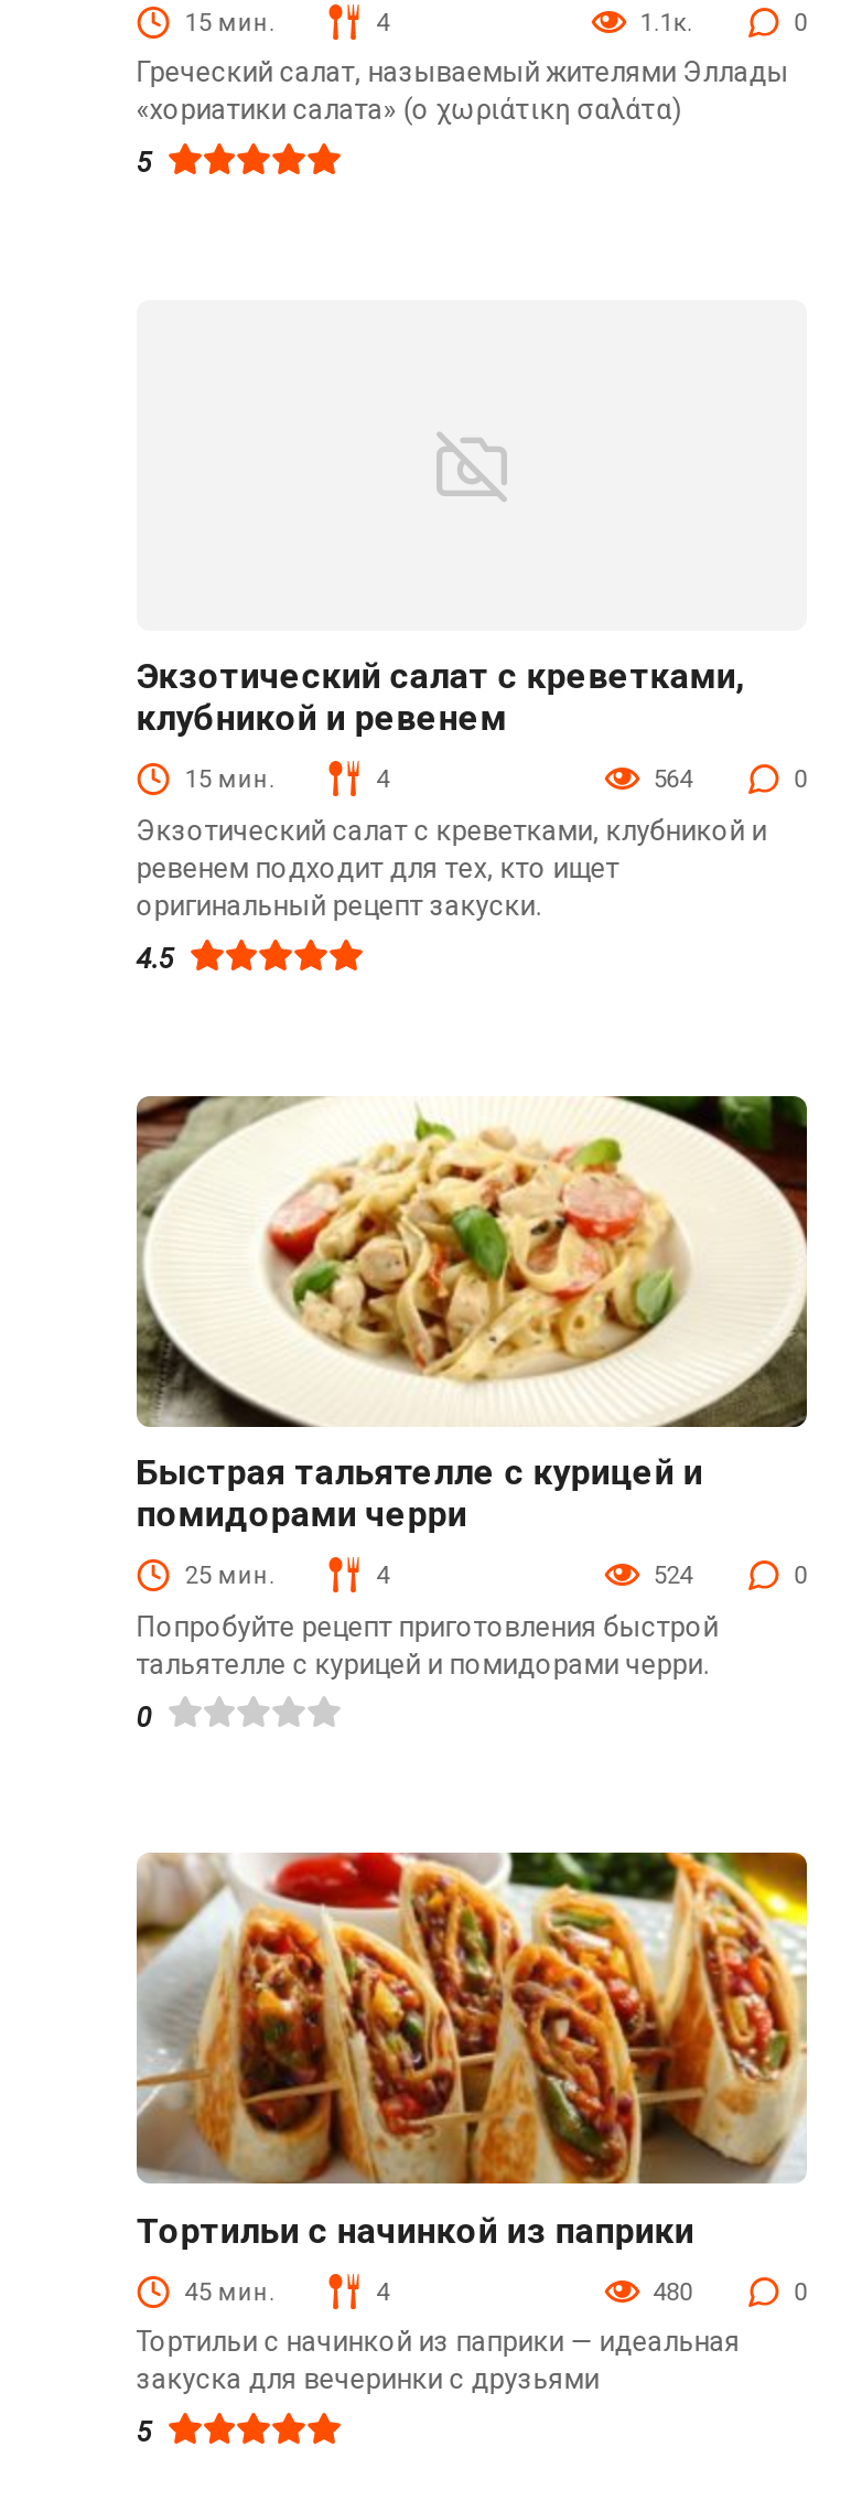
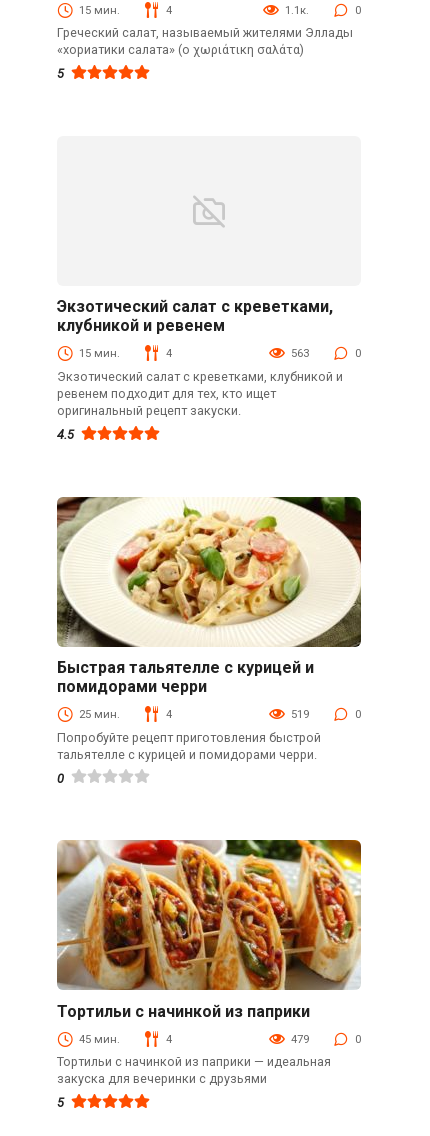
- 564
+ 563

- 524
+ 519

- 480
+ 479
